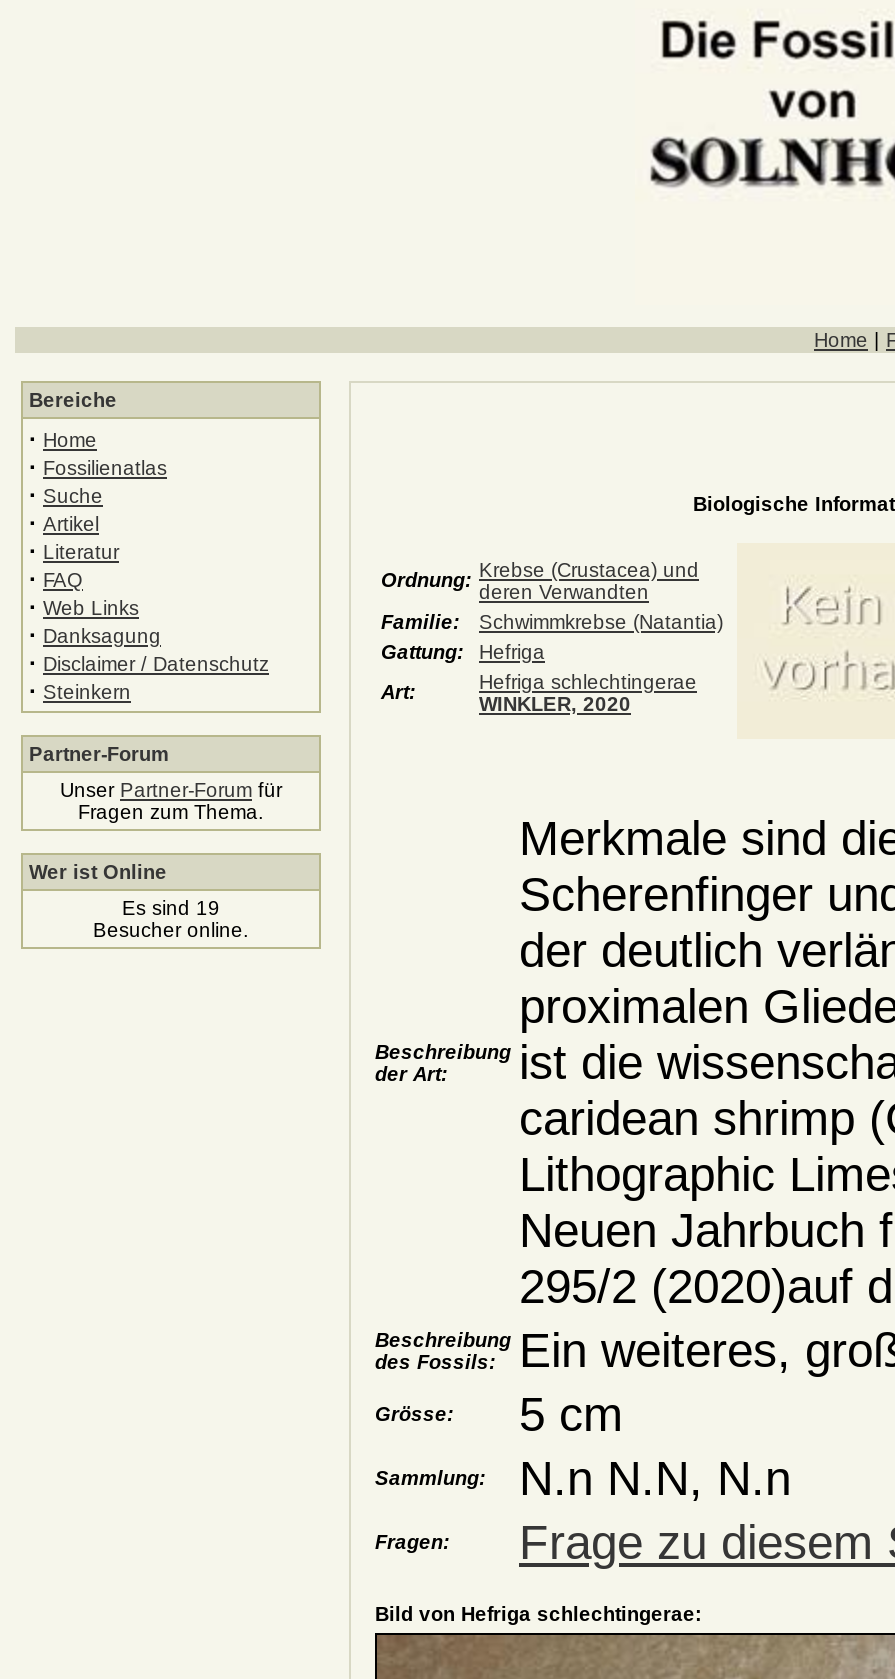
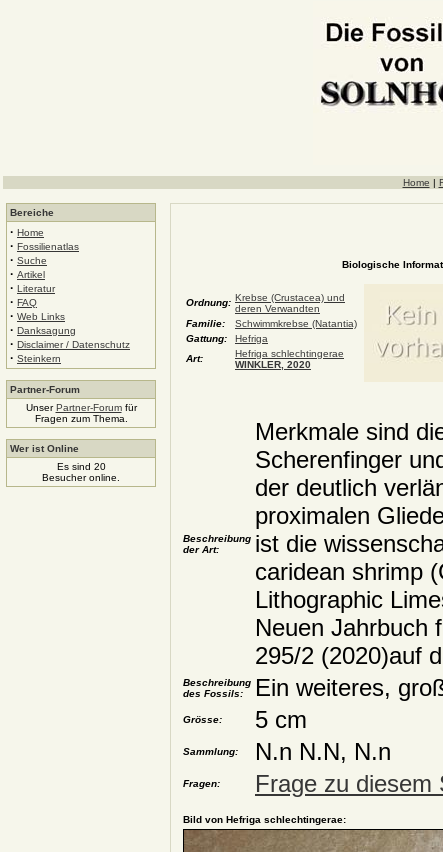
- Es sind 19
+ Es sind 20
